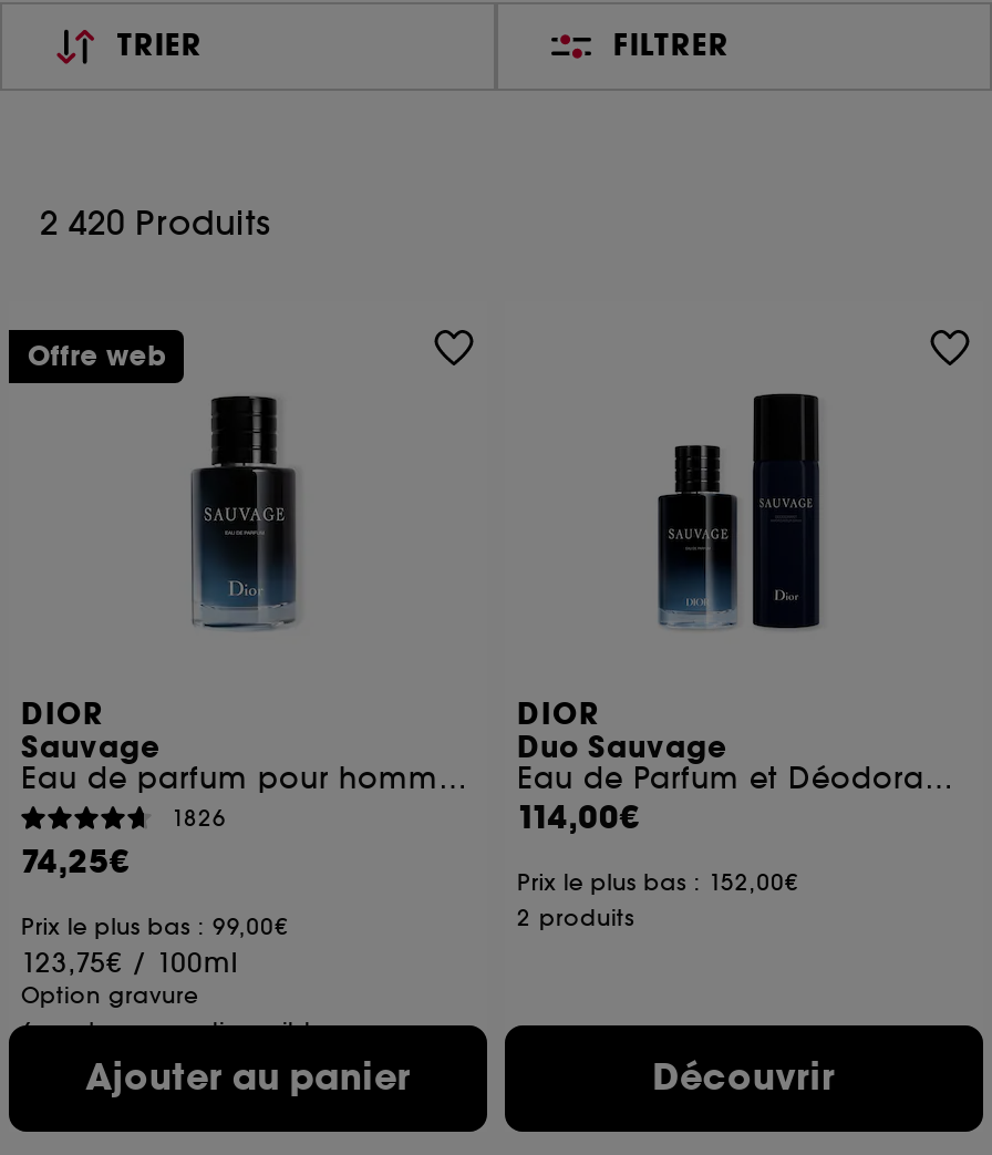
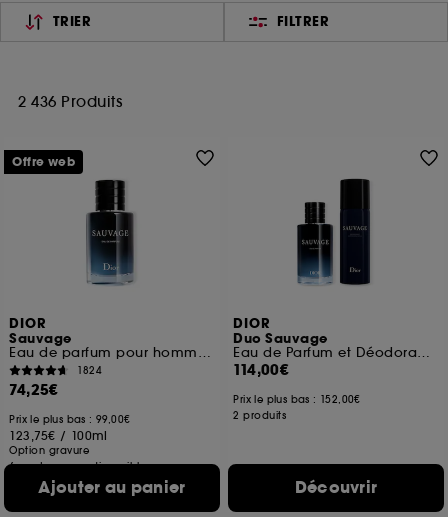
- 2 420 Produits
+ 2 436 Produits

- 1826
+ 1824
